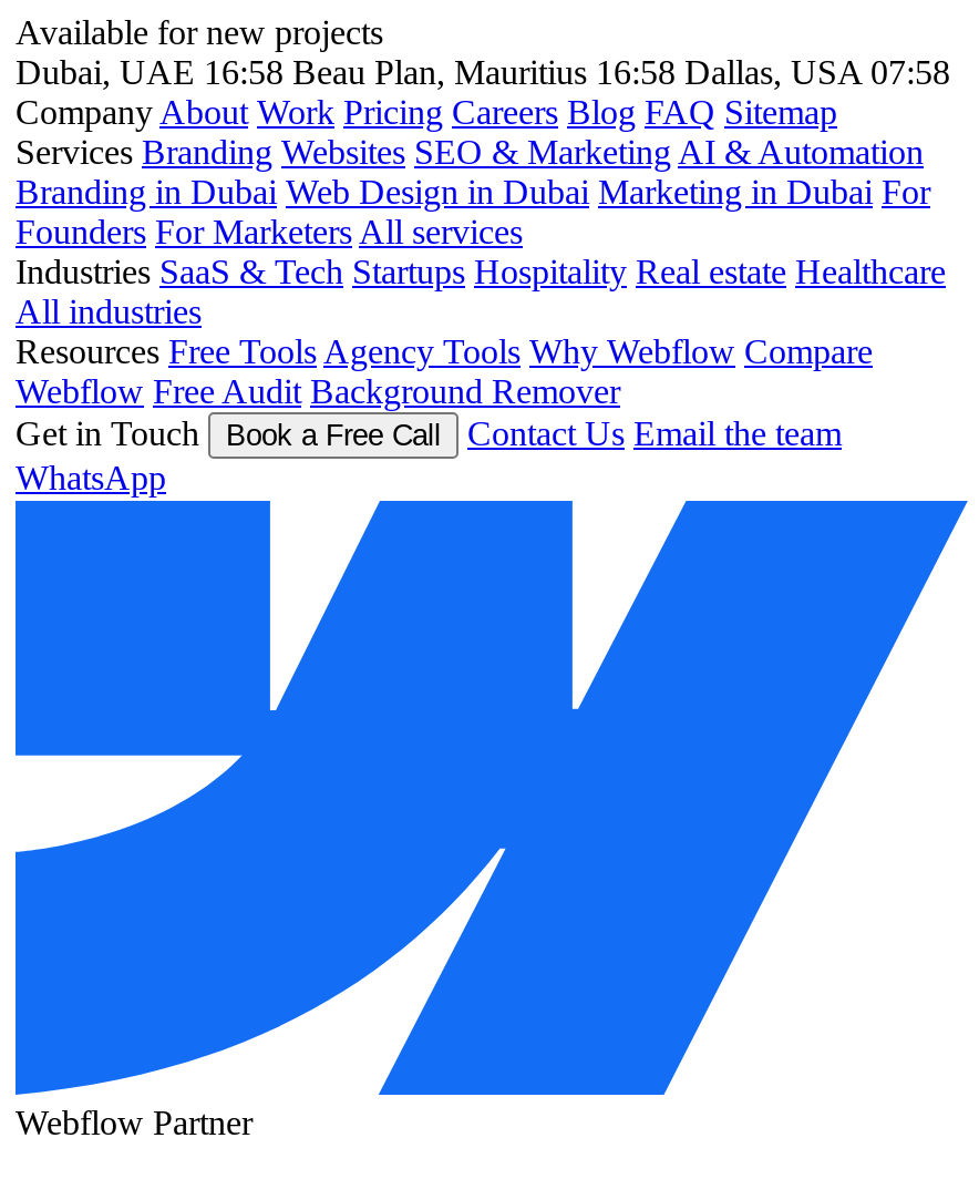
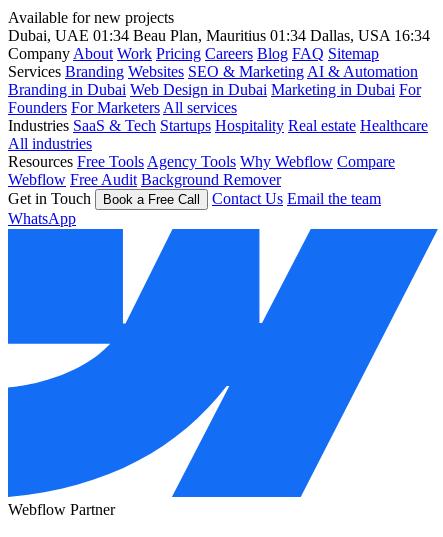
- Dubai, UAE 16:58 Beau Plan, Mauritius 16:58 Dallas, USA 07:58
+ Dubai, UAE 01:34 Beau Plan, Mauritius 01:34 Dallas, USA 16:34
